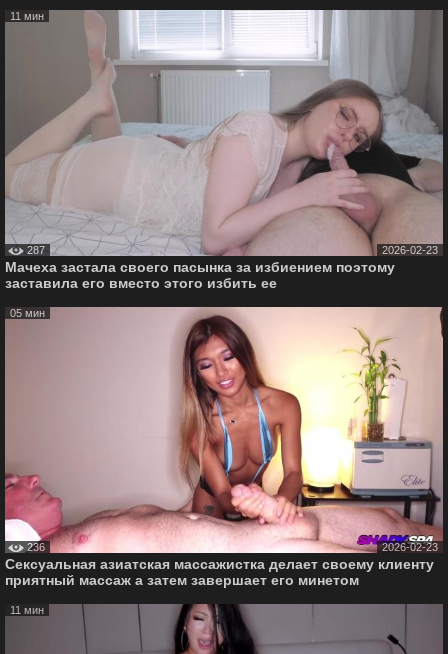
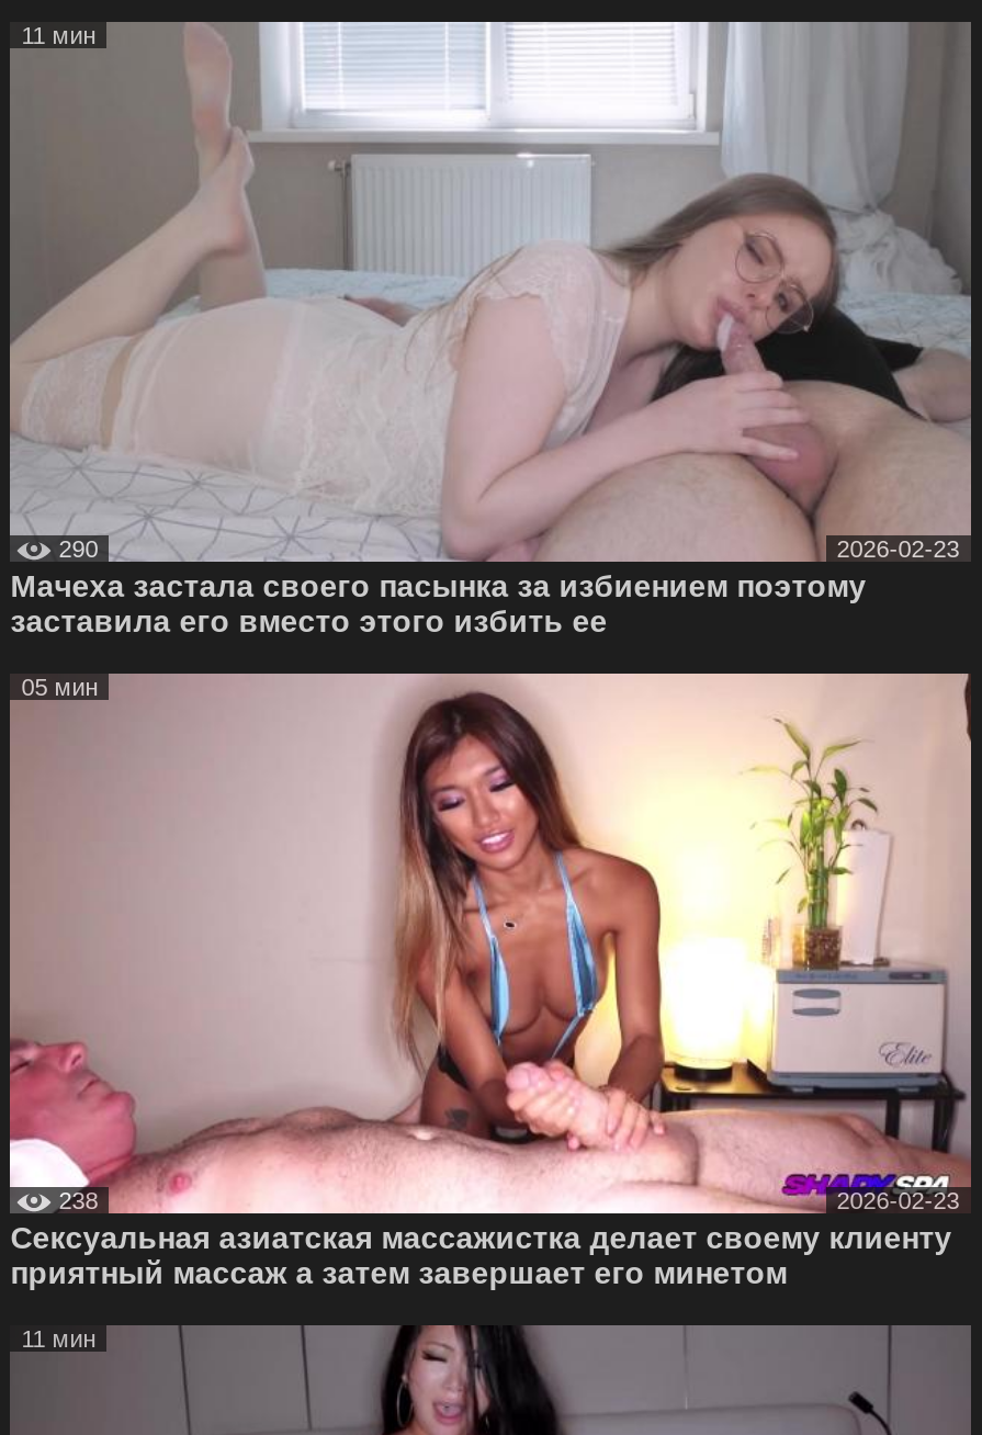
- 287
+ 290

- 236
+ 238
